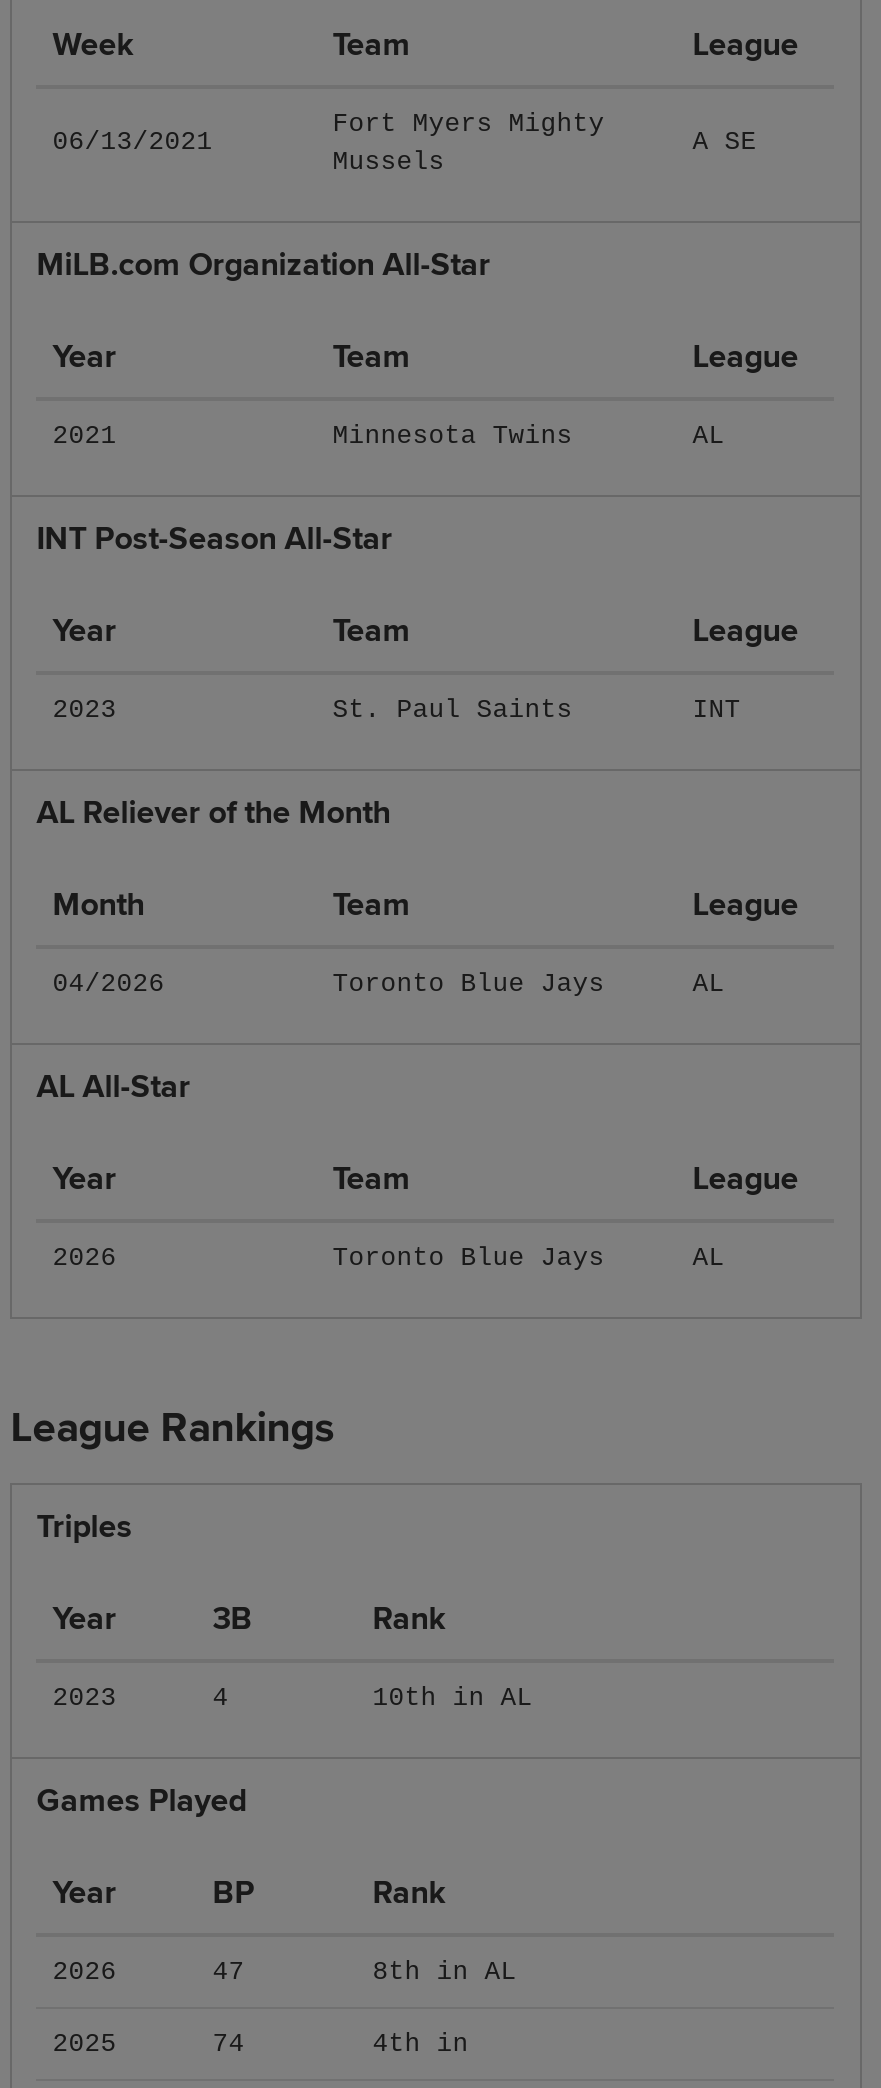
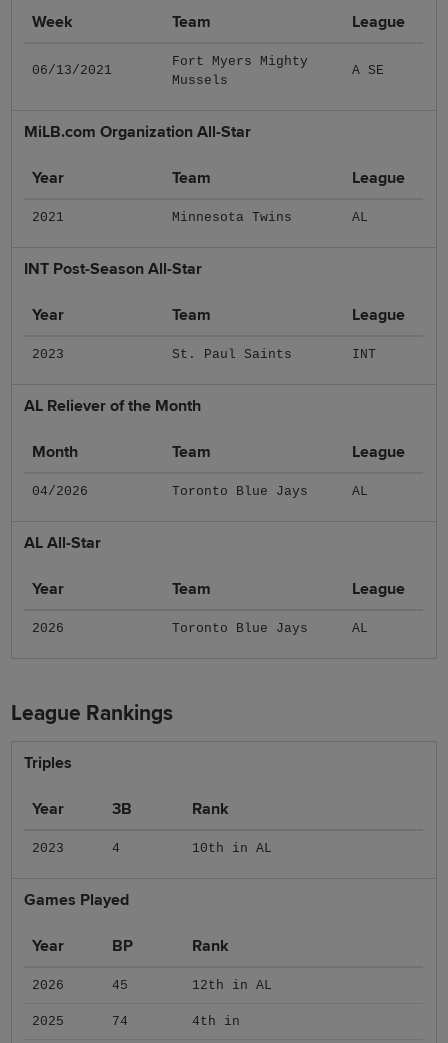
- 47
+ 45

- 8th in AL
+ 12th in AL
